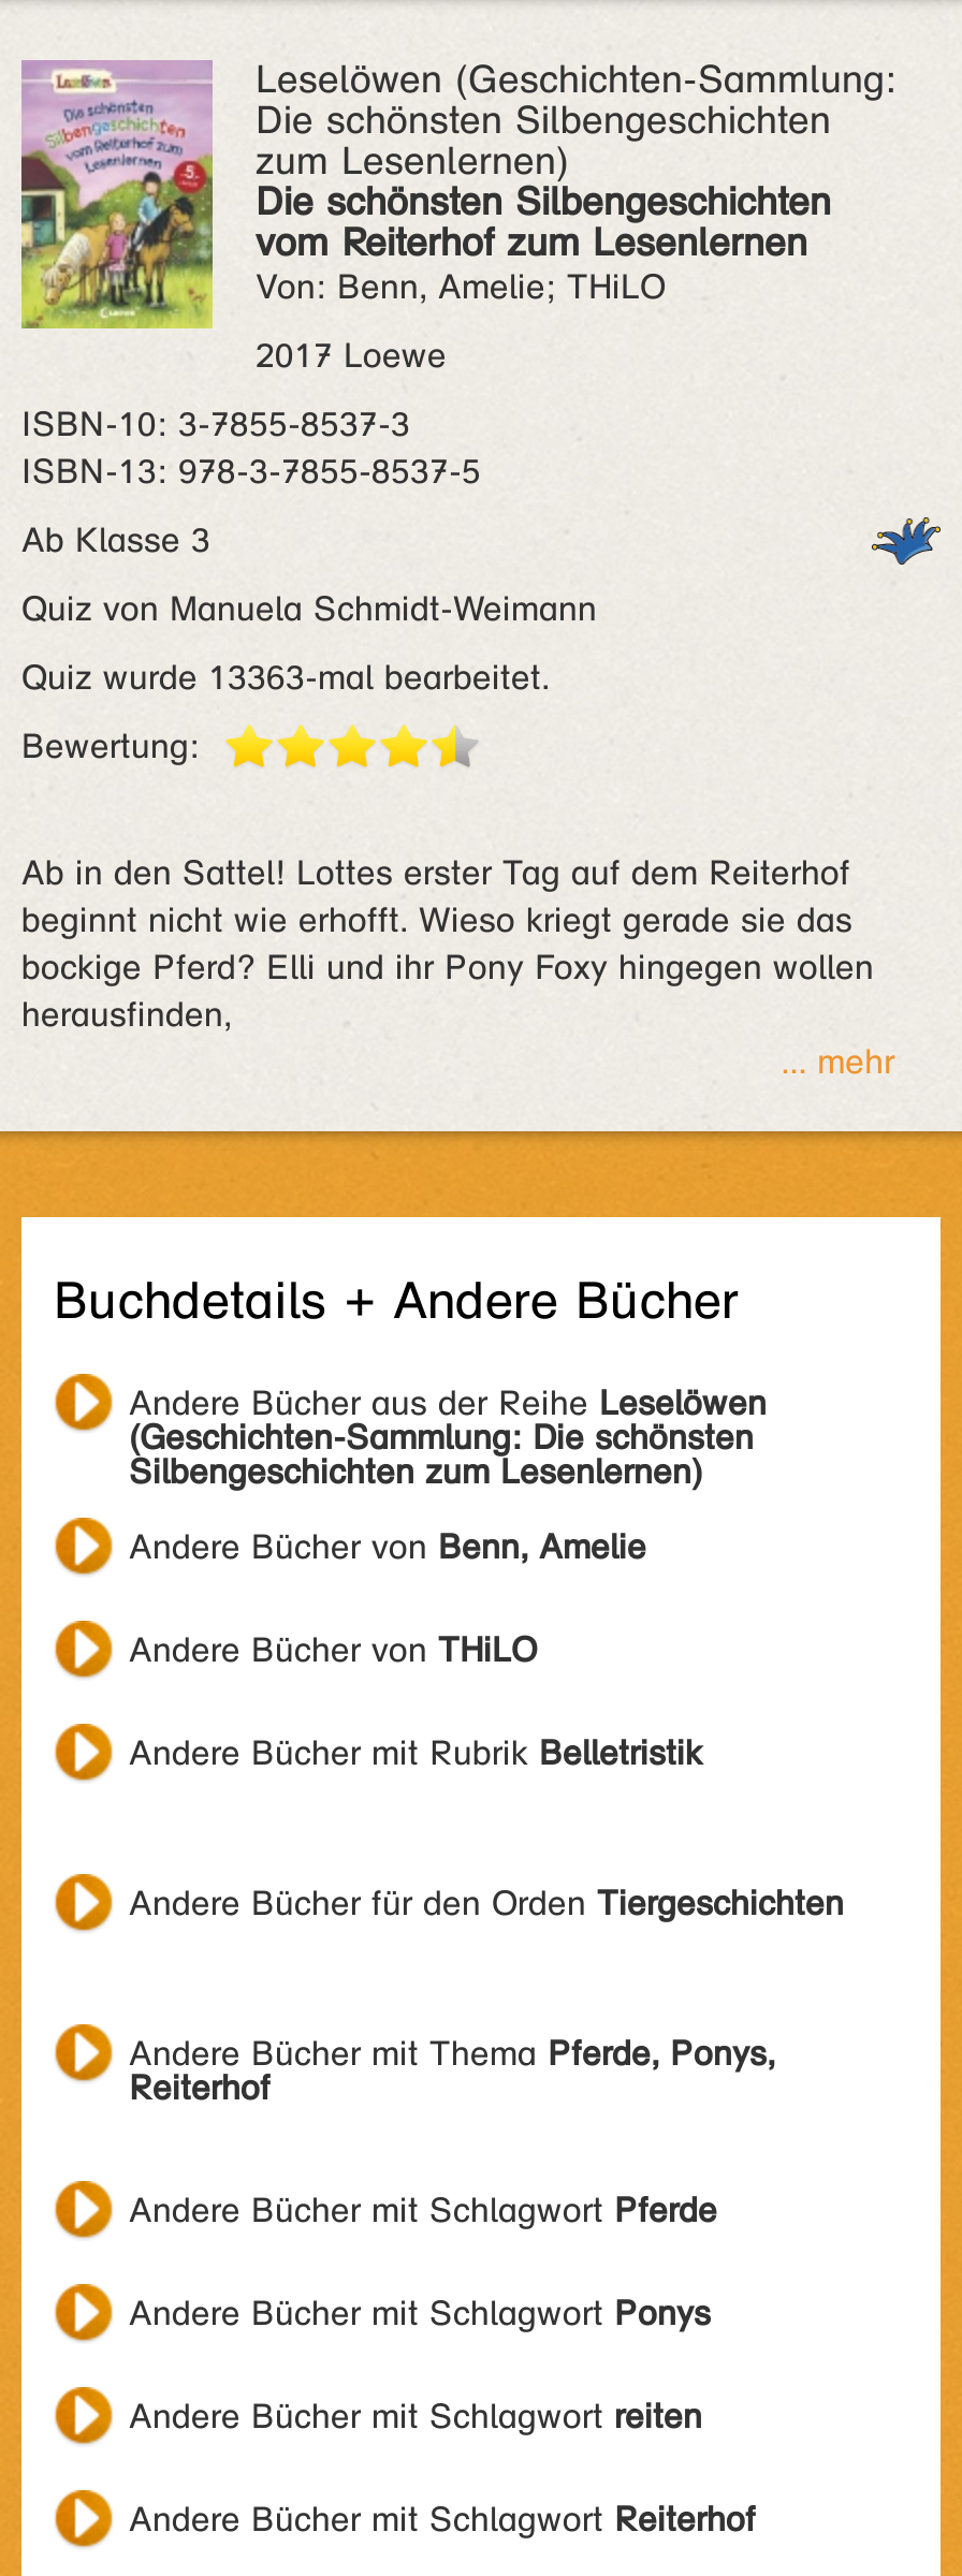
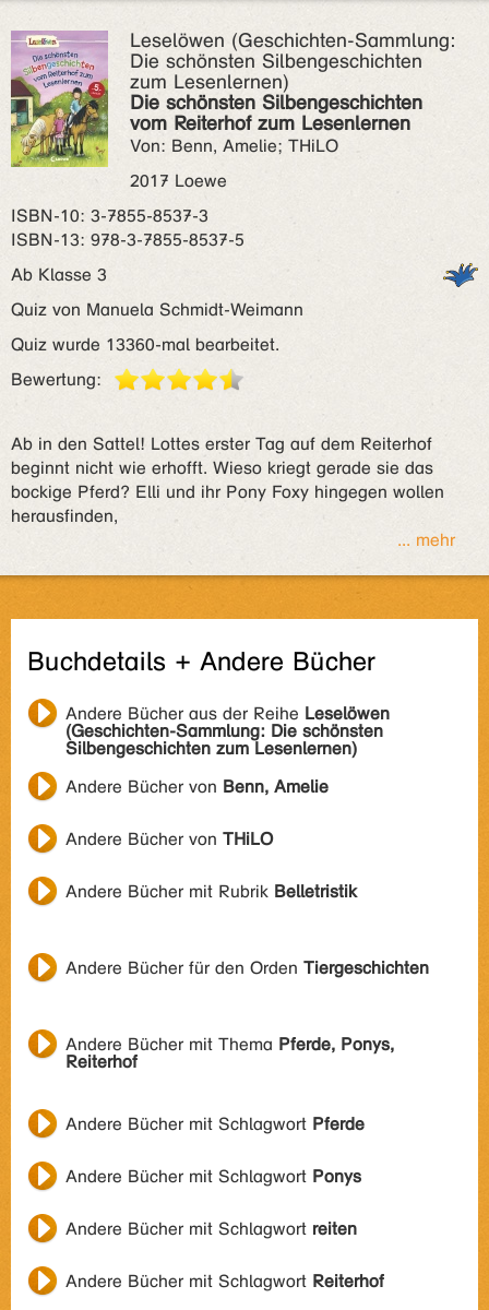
- Quiz wurde 13363-mal bearbeitet.
+ Quiz wurde 13360-mal bearbeitet.
